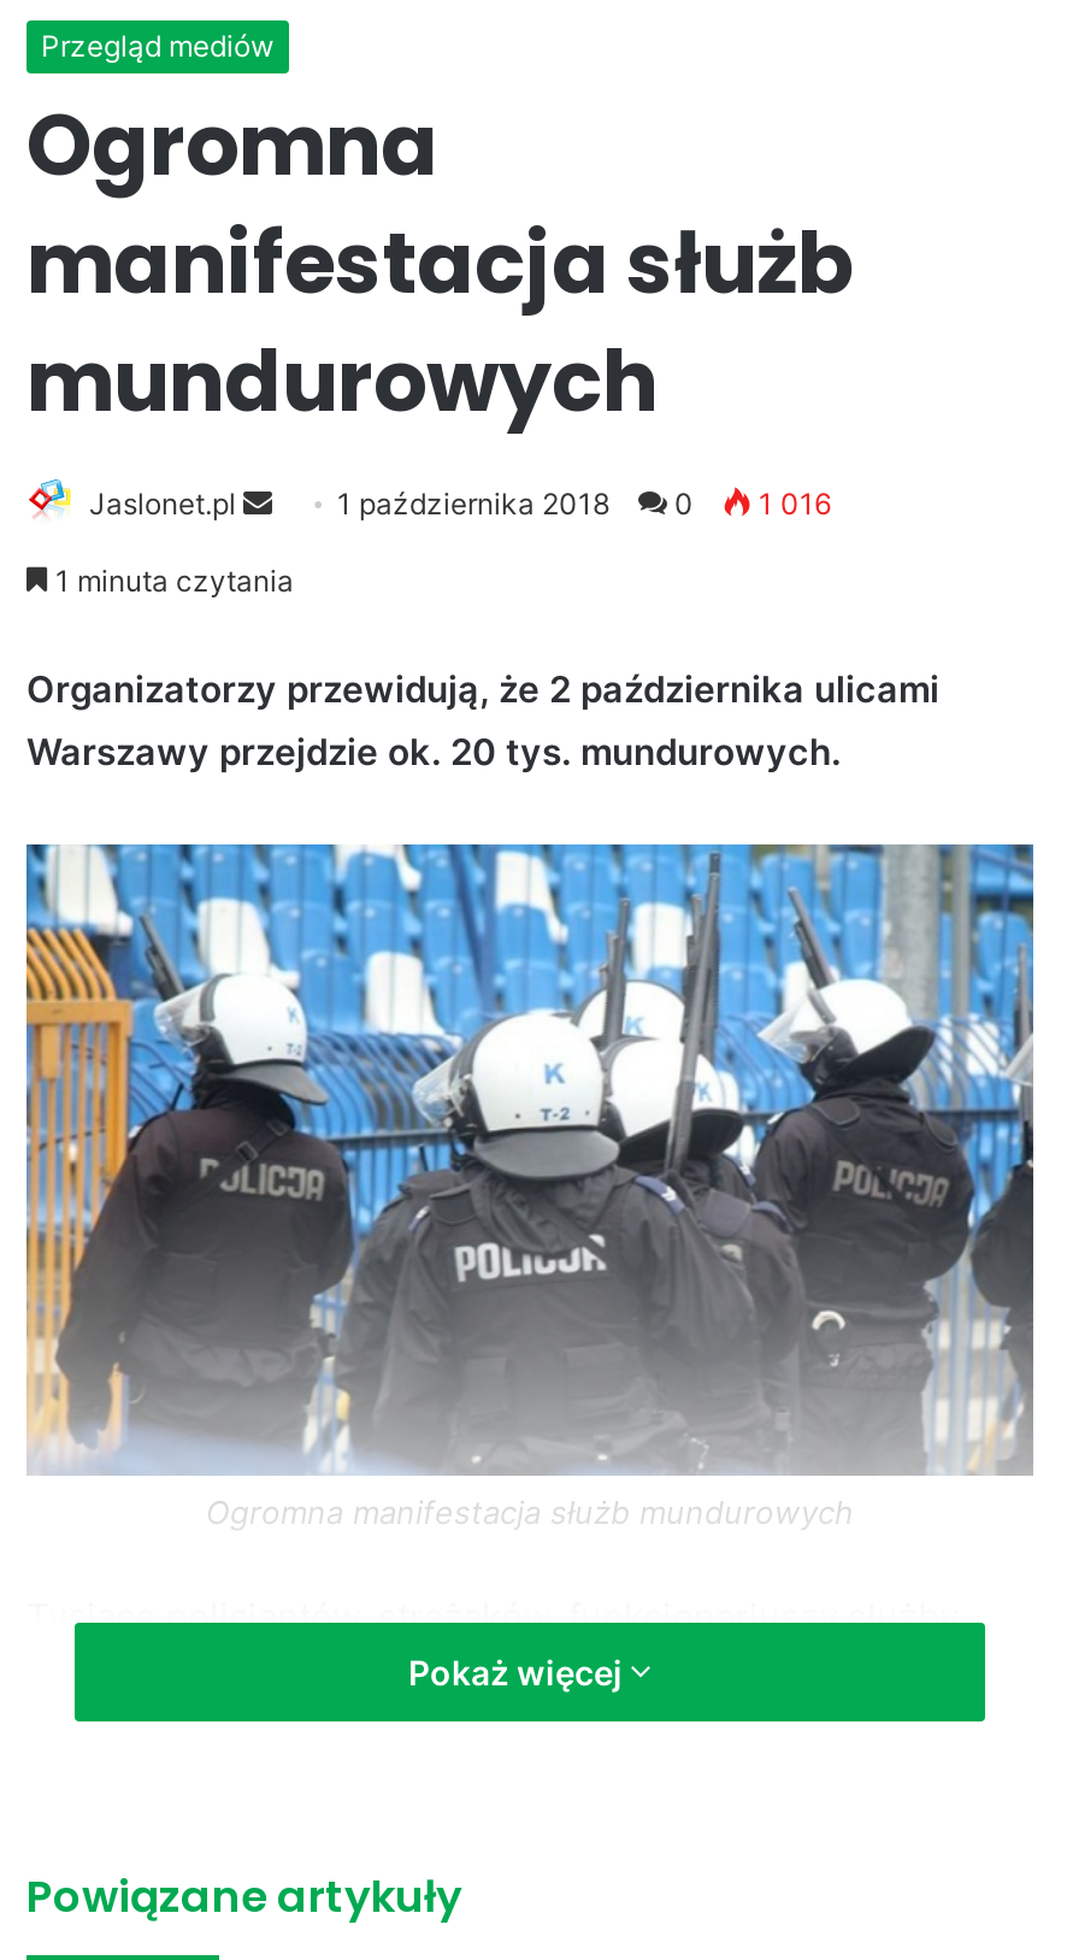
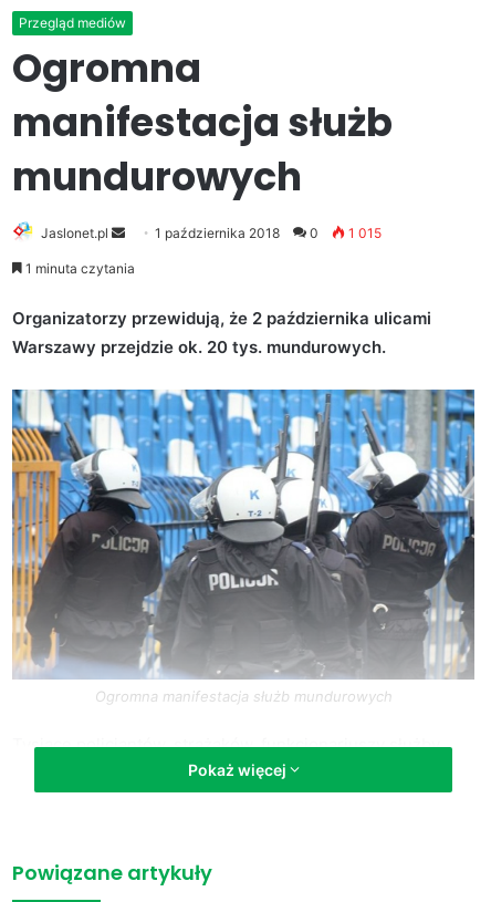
- 1 016
+ 1 015
